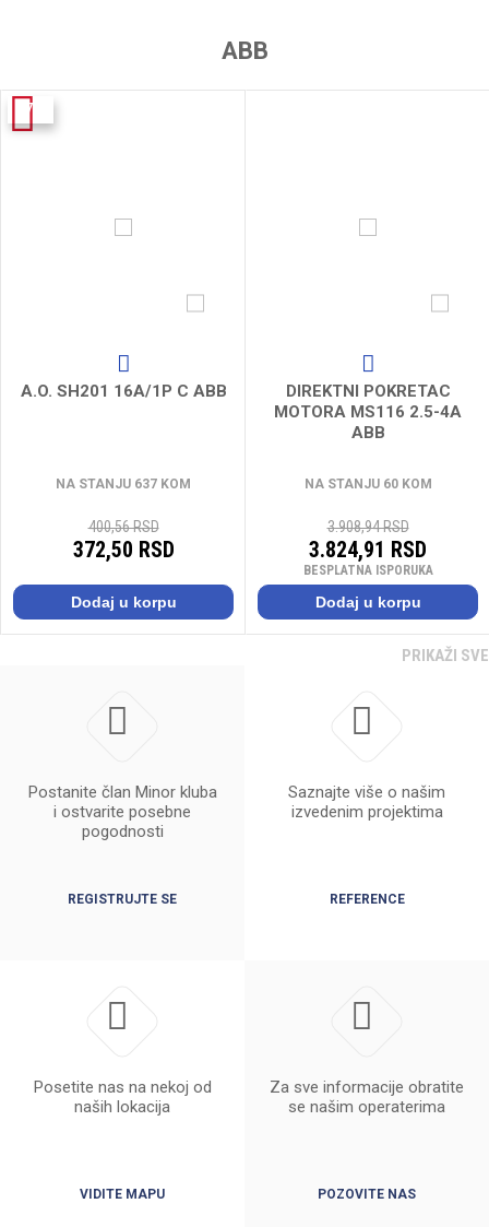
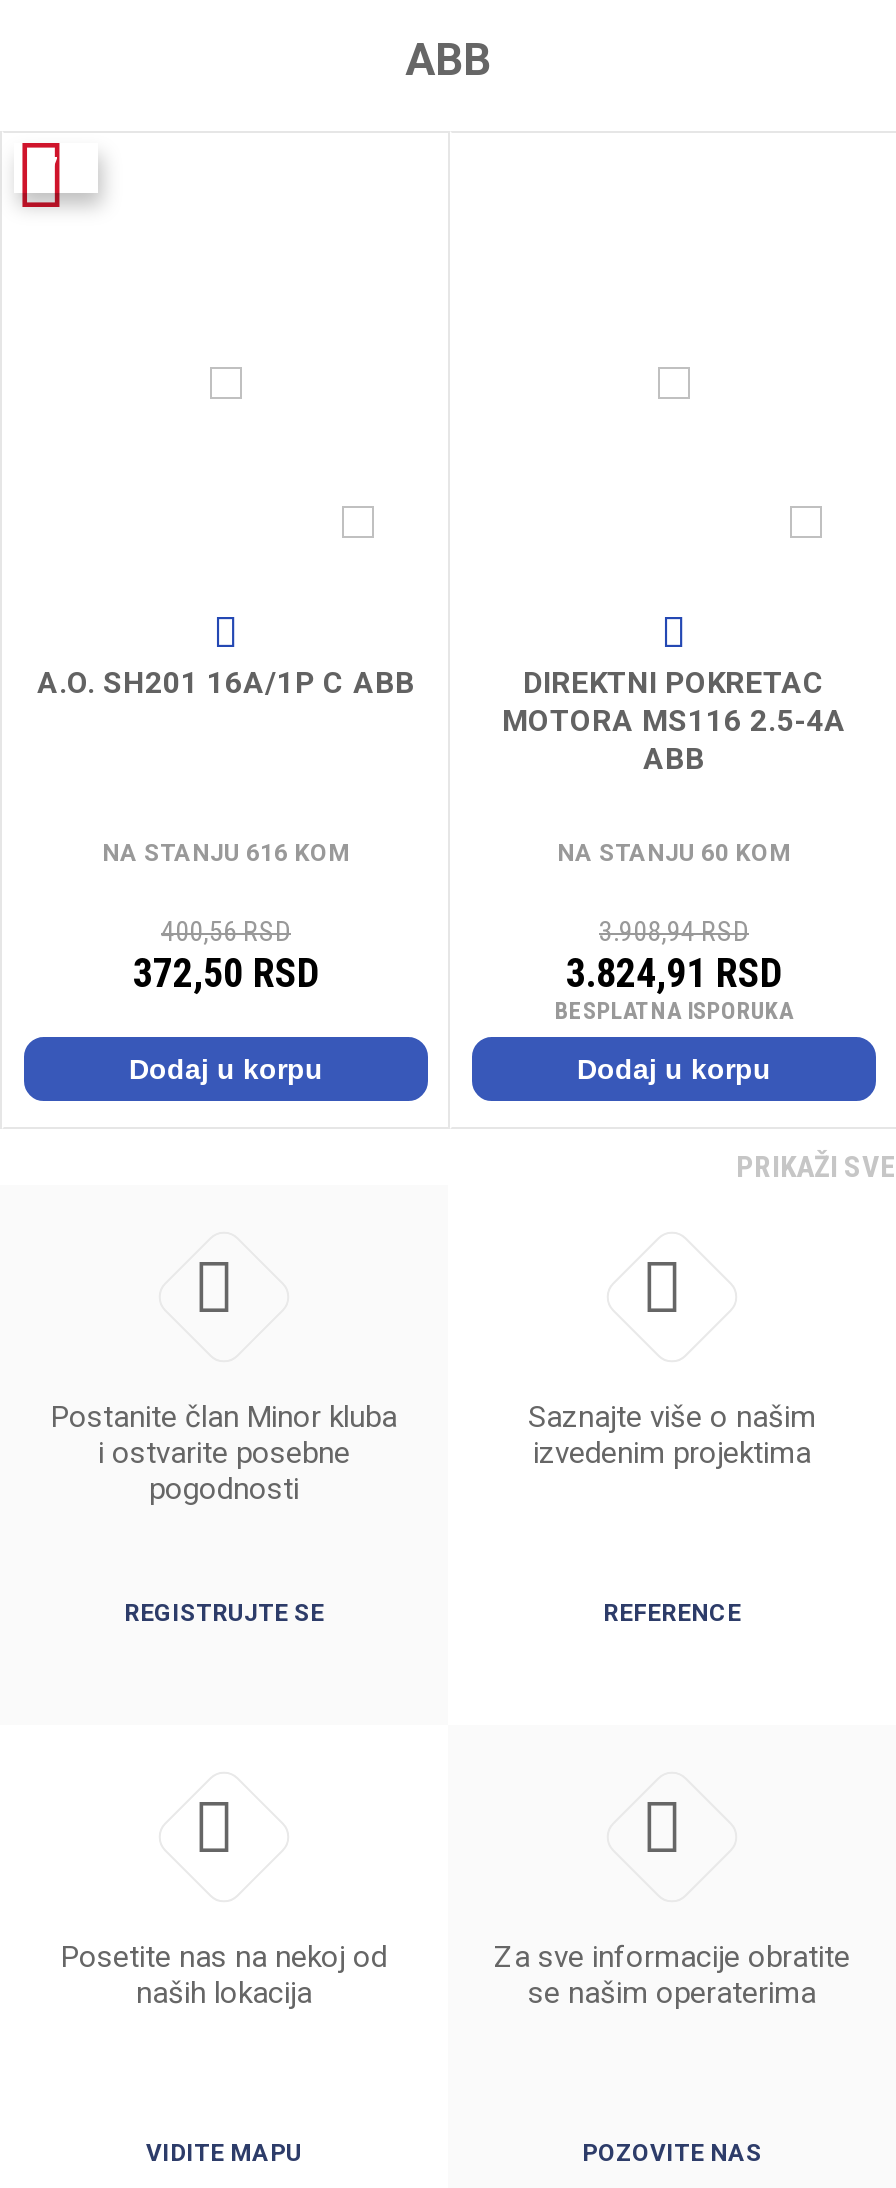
- NA STANJU 637 KOM
+ NA STANJU 616 KOM
